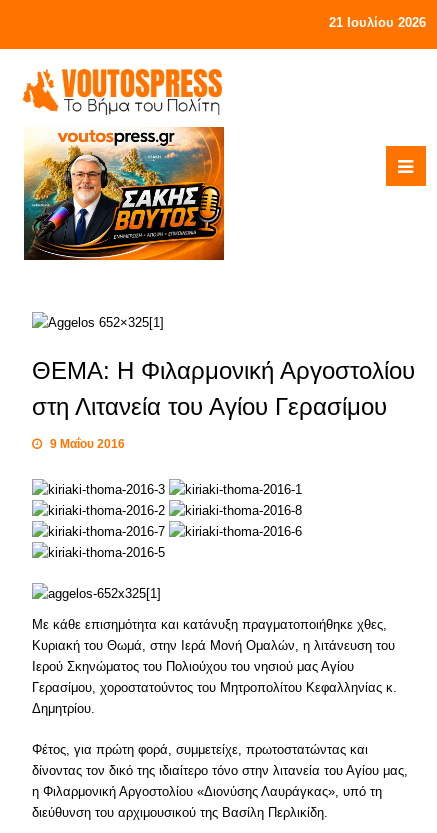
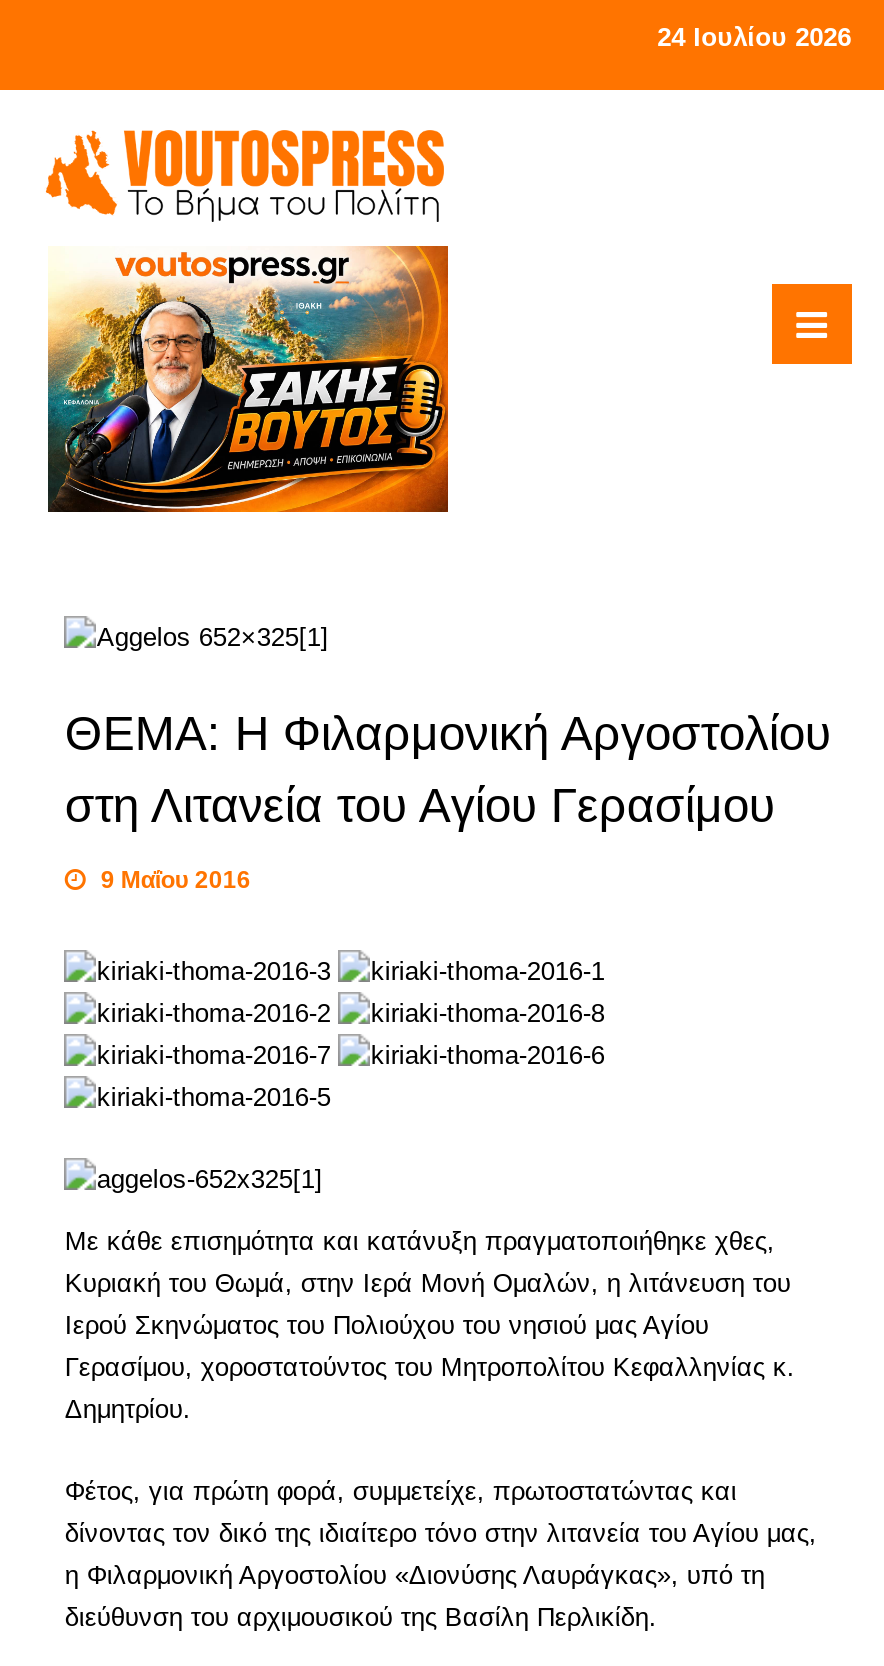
- 21 Ιουλίου 2026
+ 24 Ιουλίου 2026
